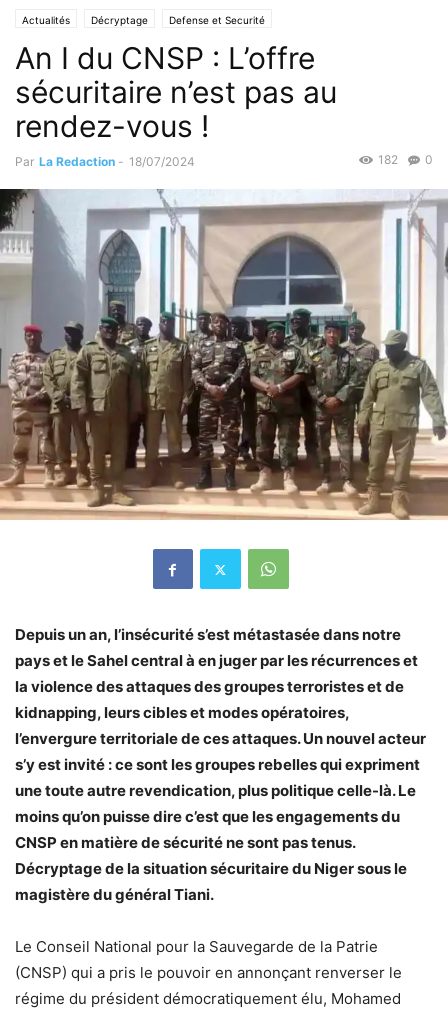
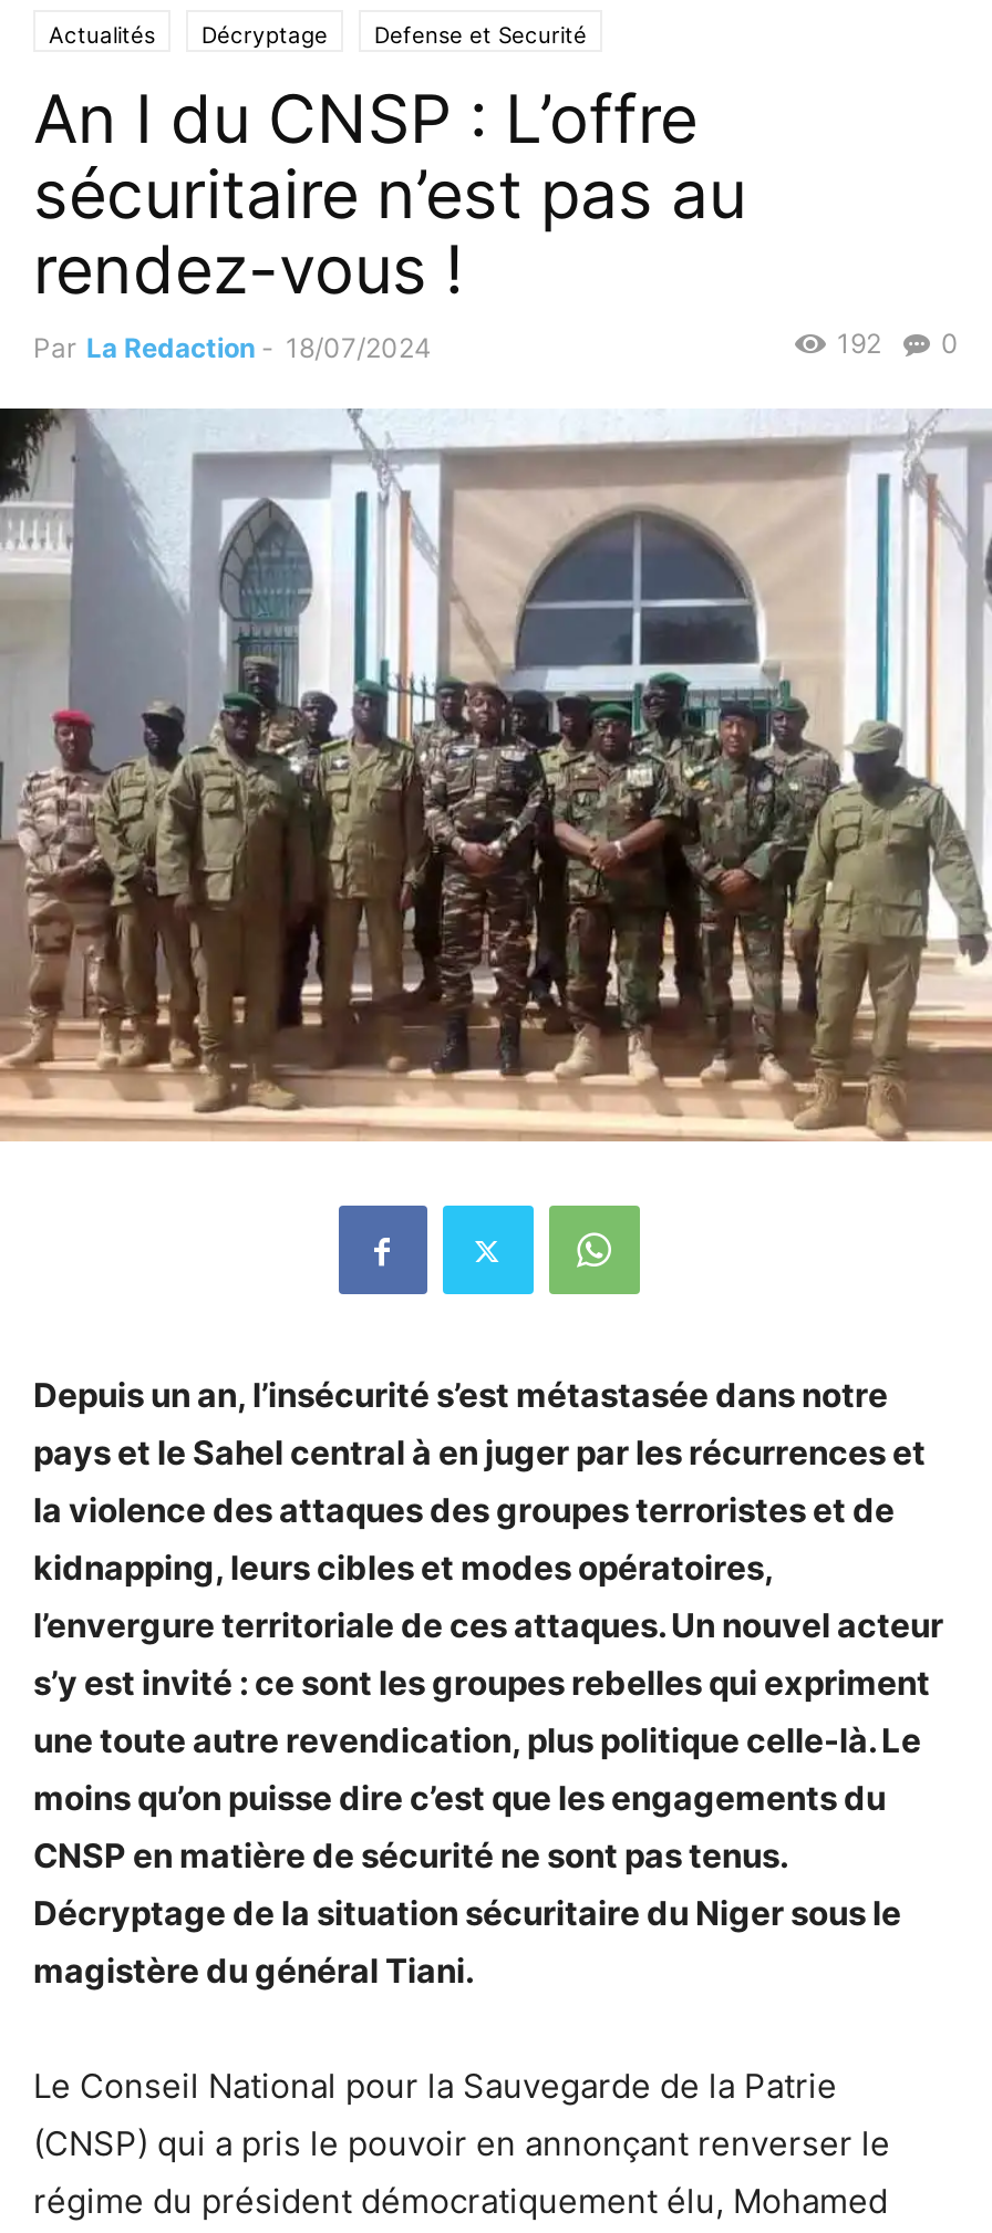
- 182 0
+ 192 0
